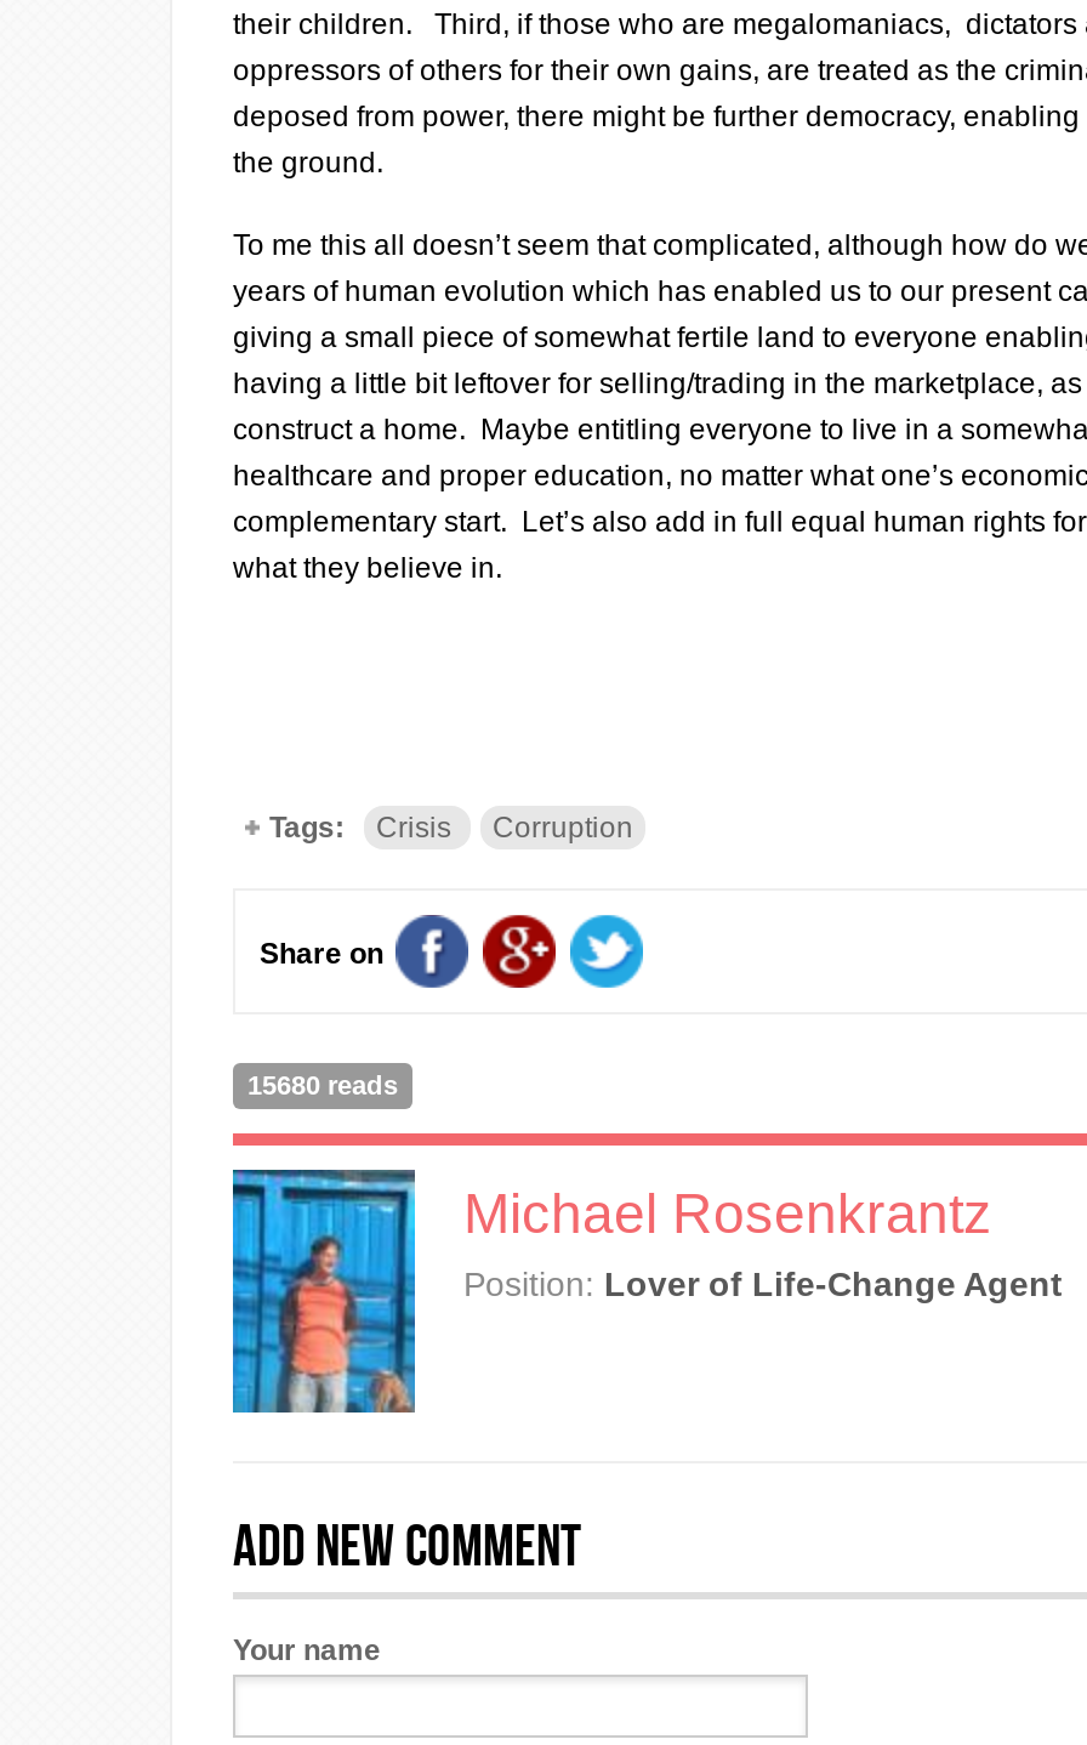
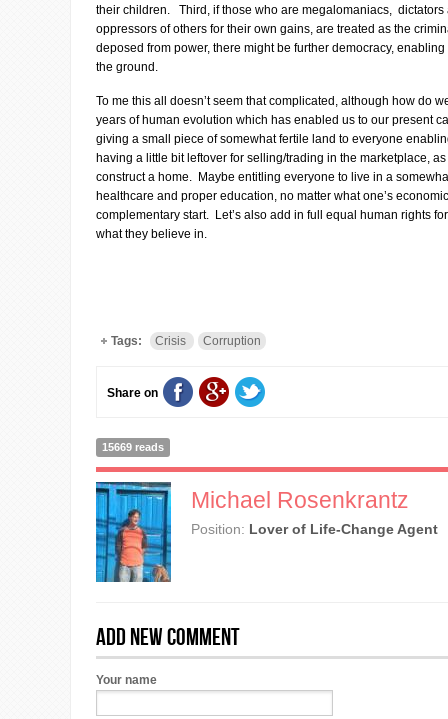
- 15680 reads
+ 15669 reads
